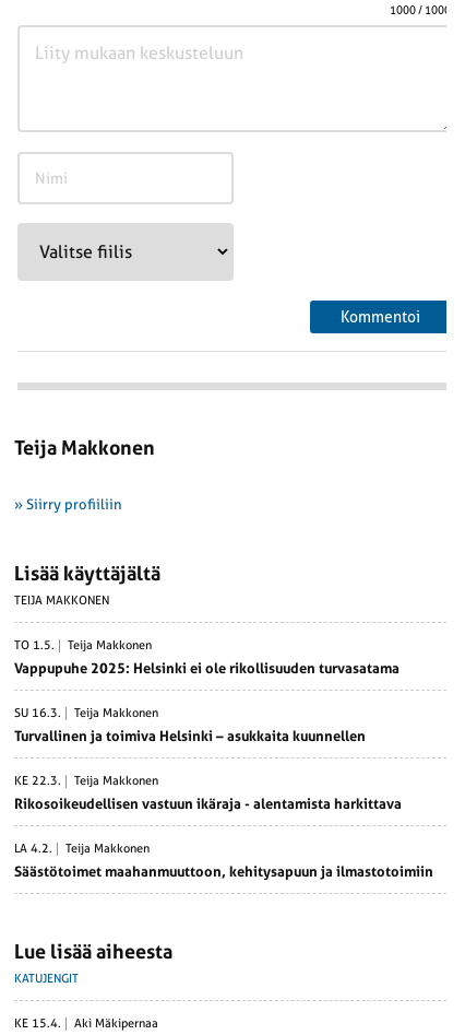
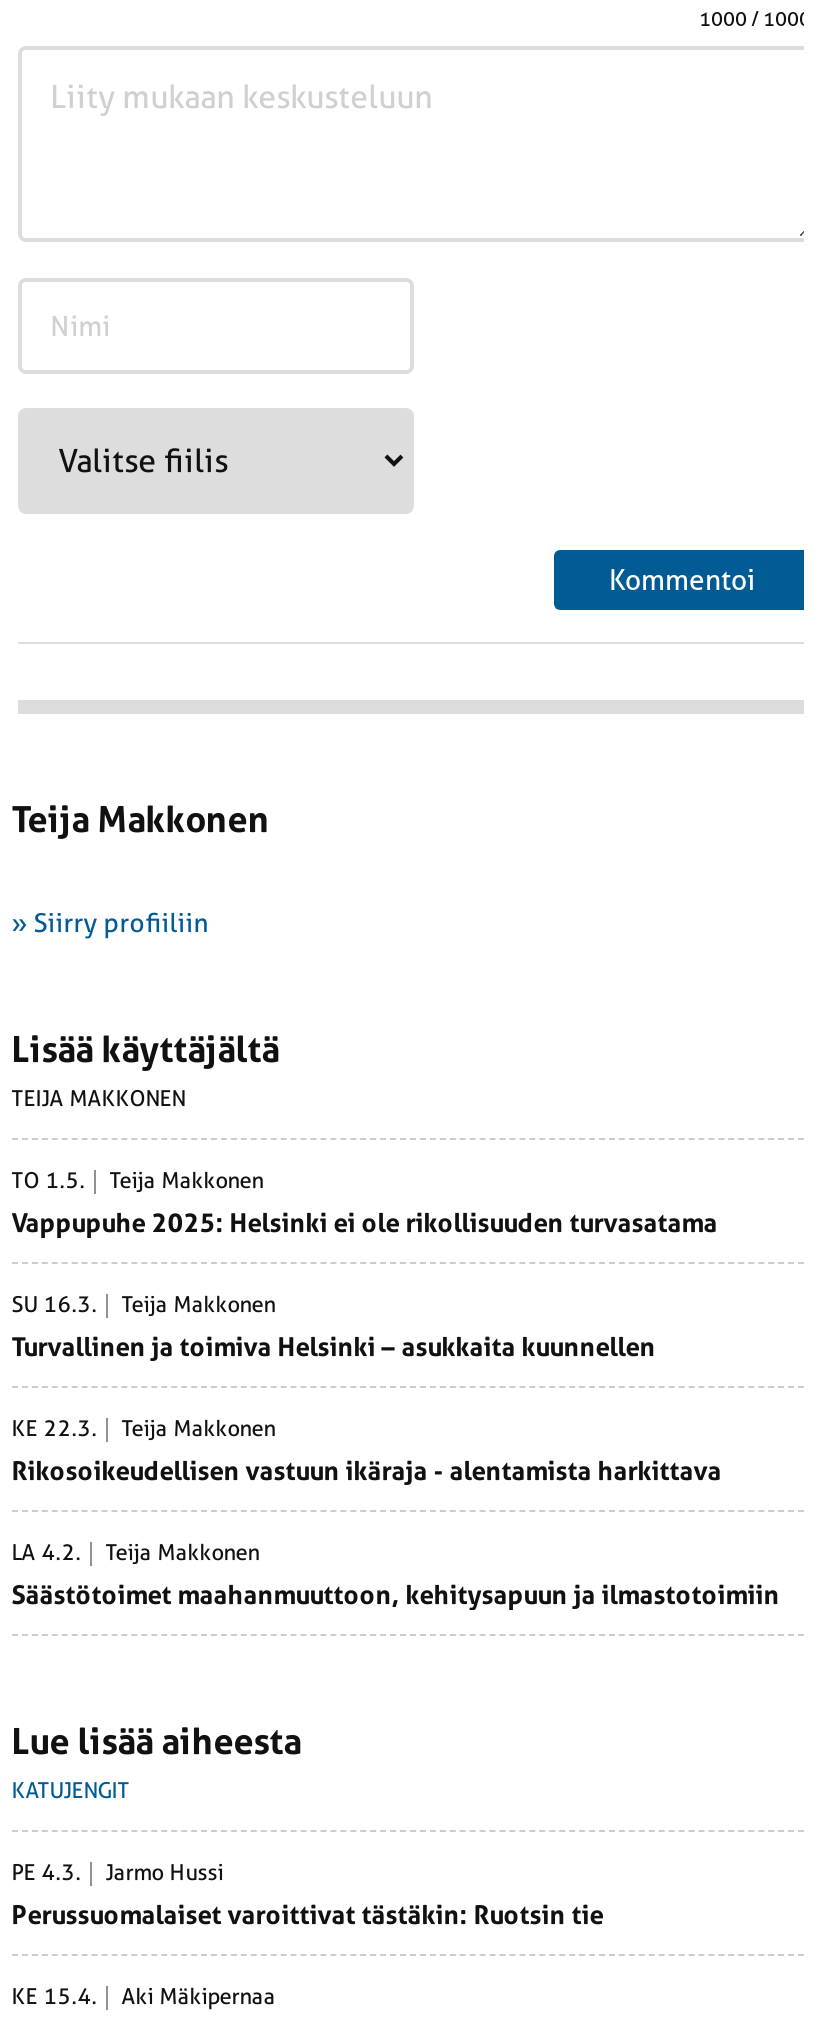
+ PE 4.3.
+ Jarmo Hussi
+ Perussuomalaiset varoittivat tästäkin: Ruotsin tie
